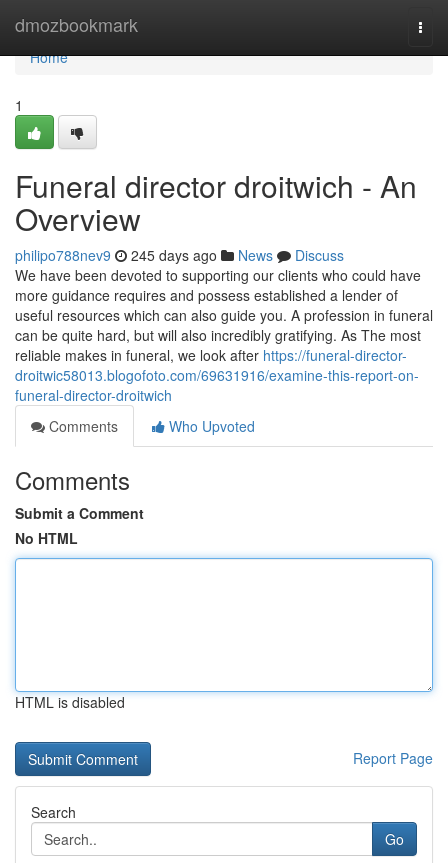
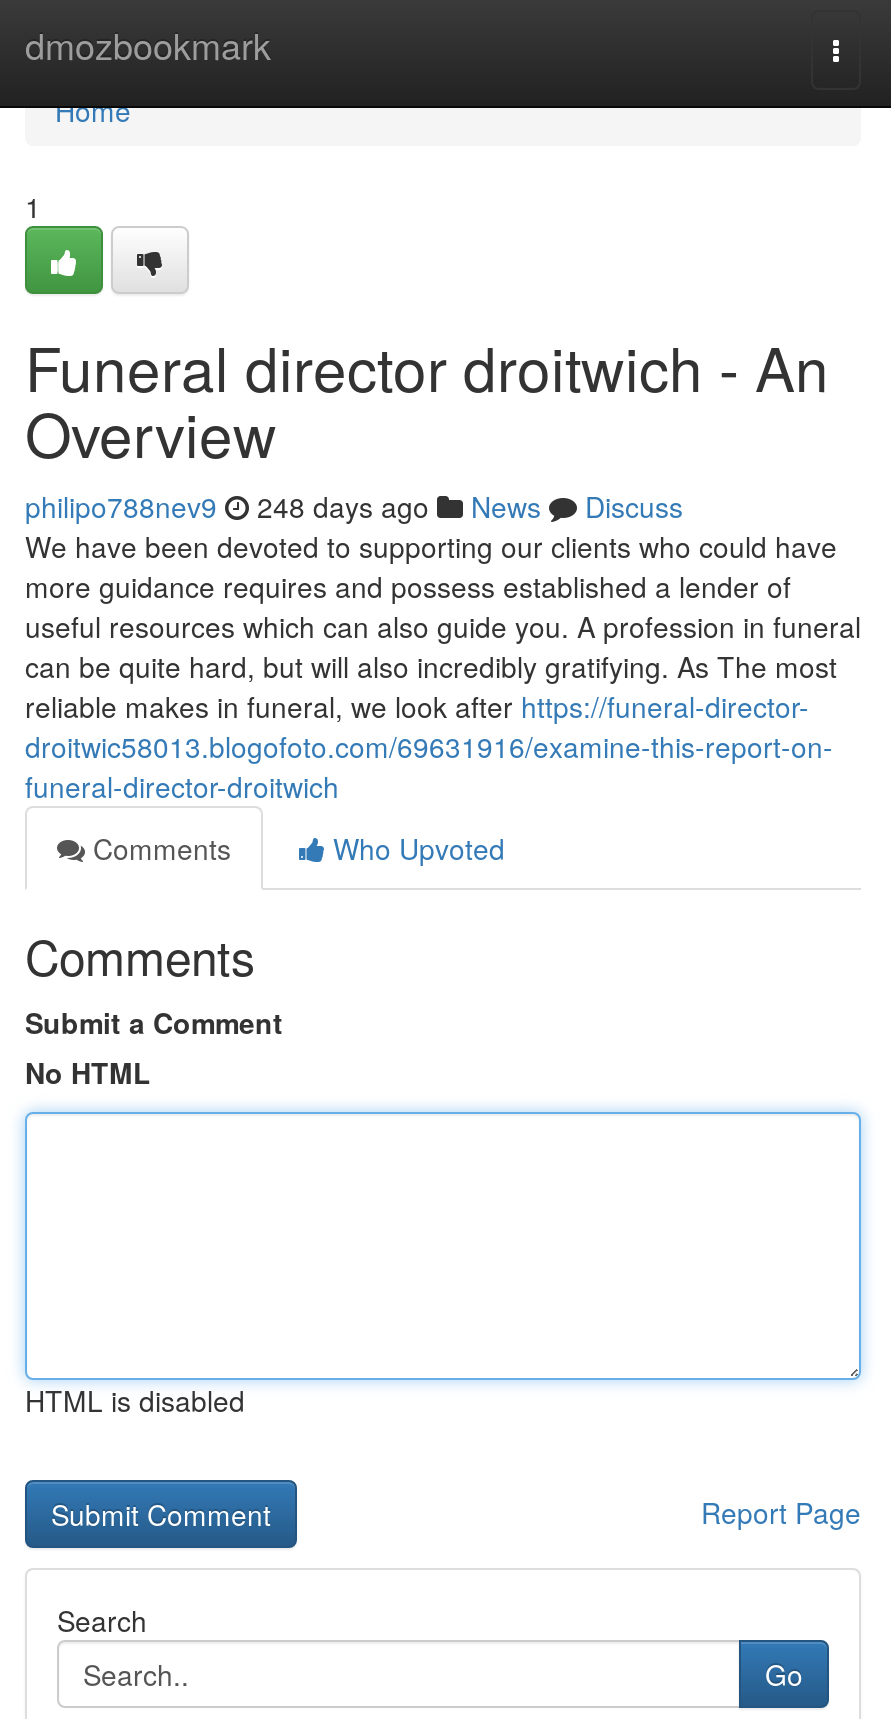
- philipo788nev9 245 days ago News Discuss
+ philipo788nev9 248 days ago News Discuss
